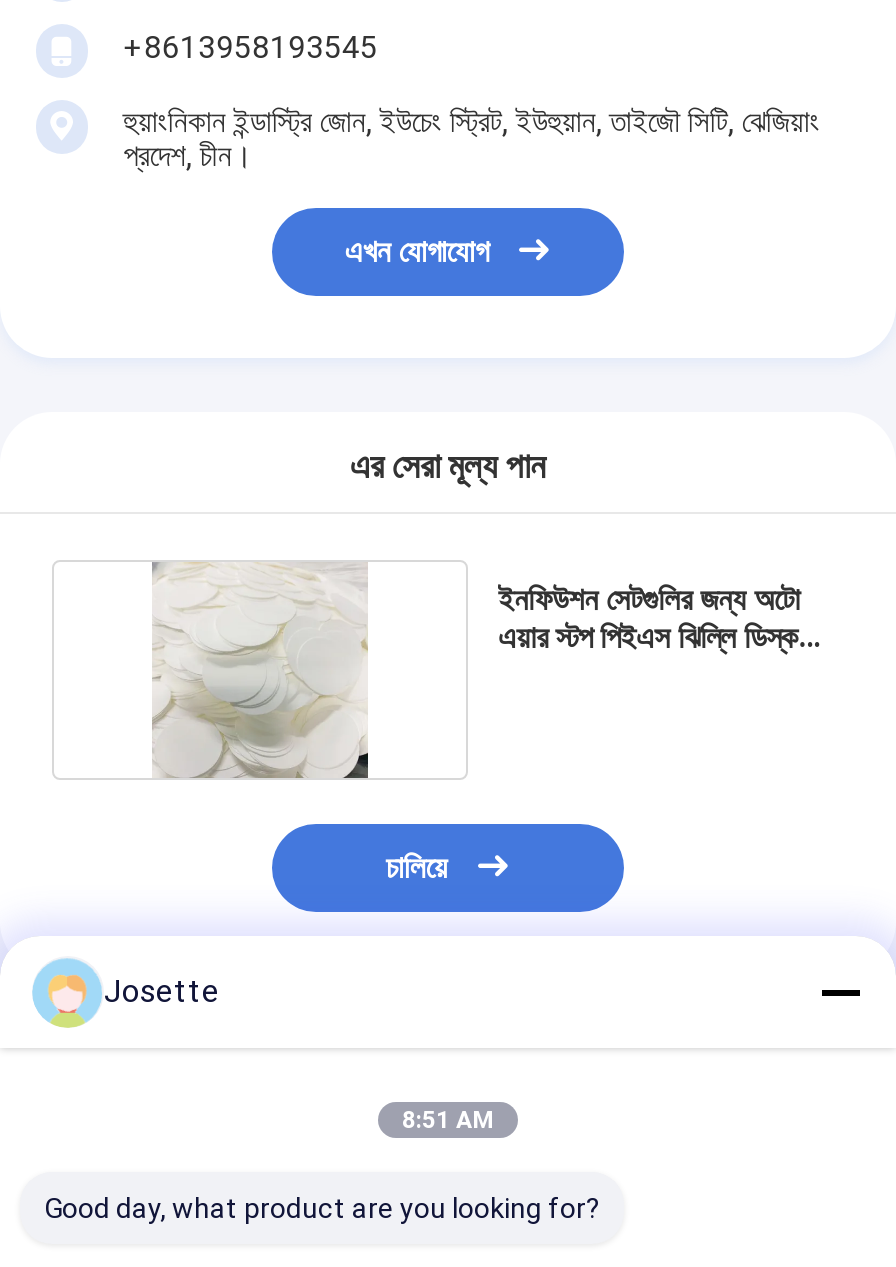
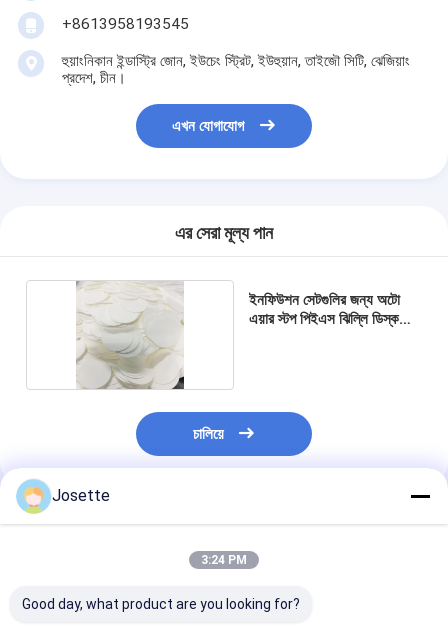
- 8:51 AM
+ 3:24 PM
